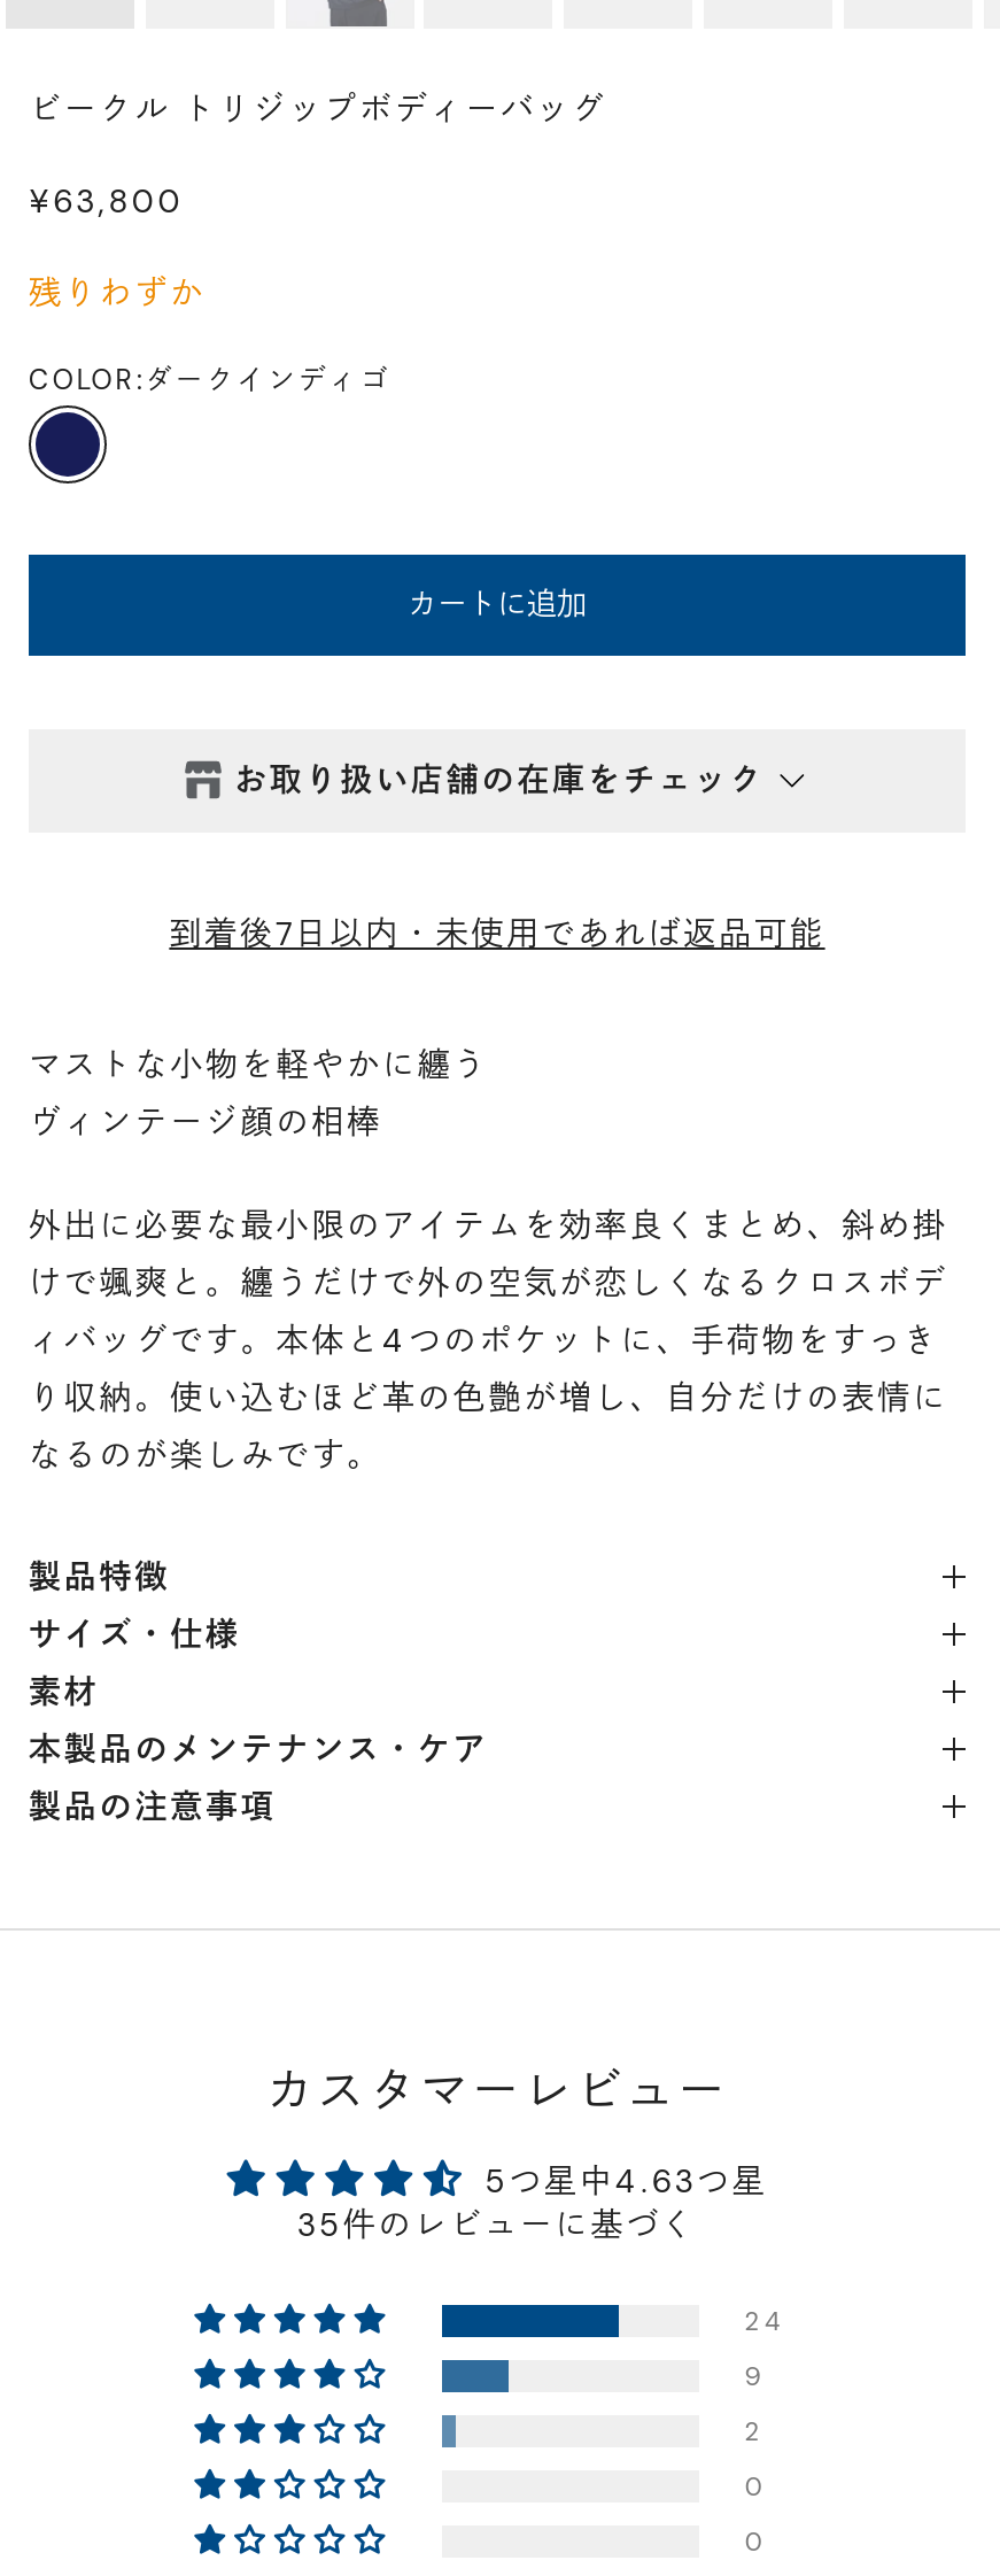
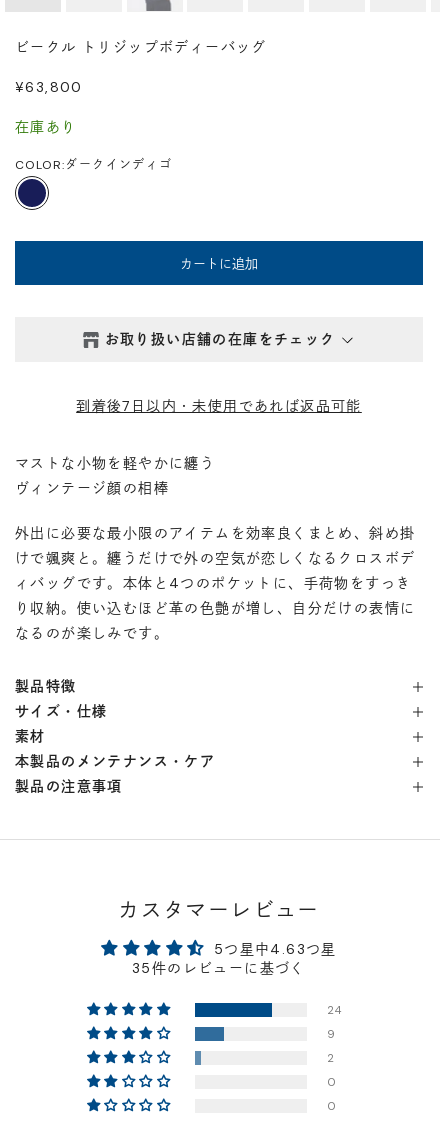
- 残りわずか
+ 在庫あり
